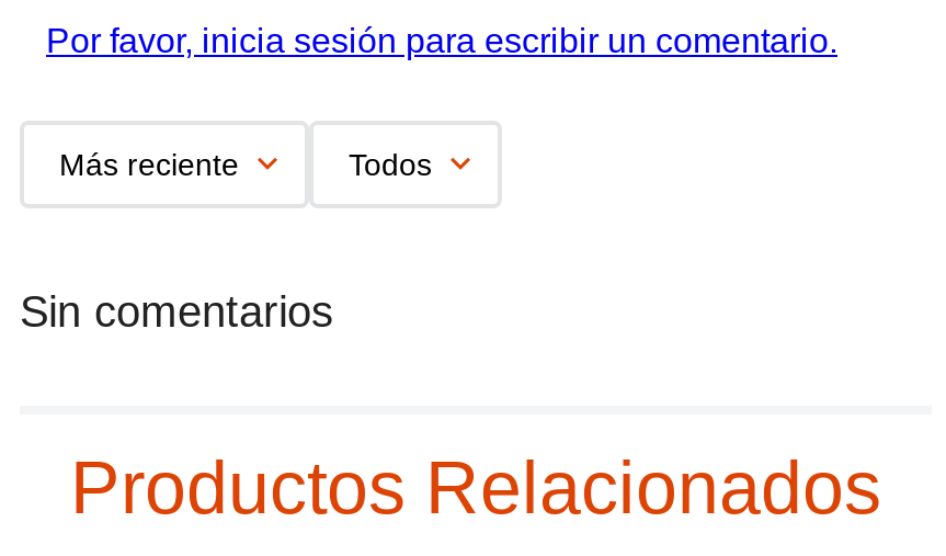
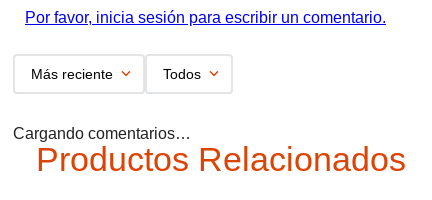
+ Cargando comentarios…
